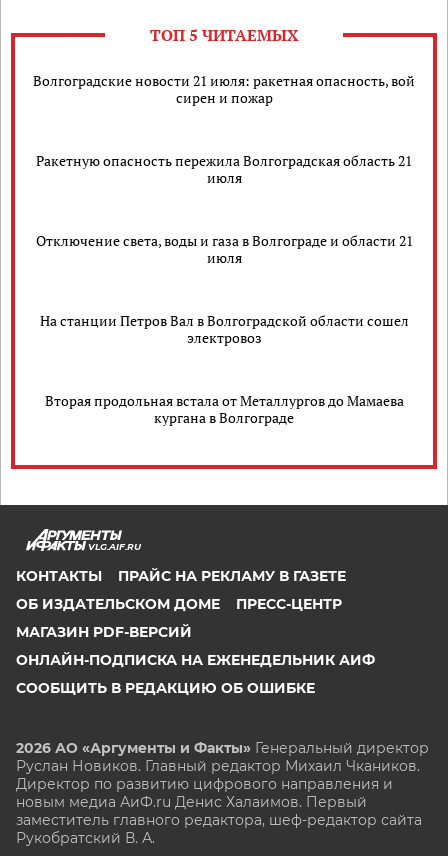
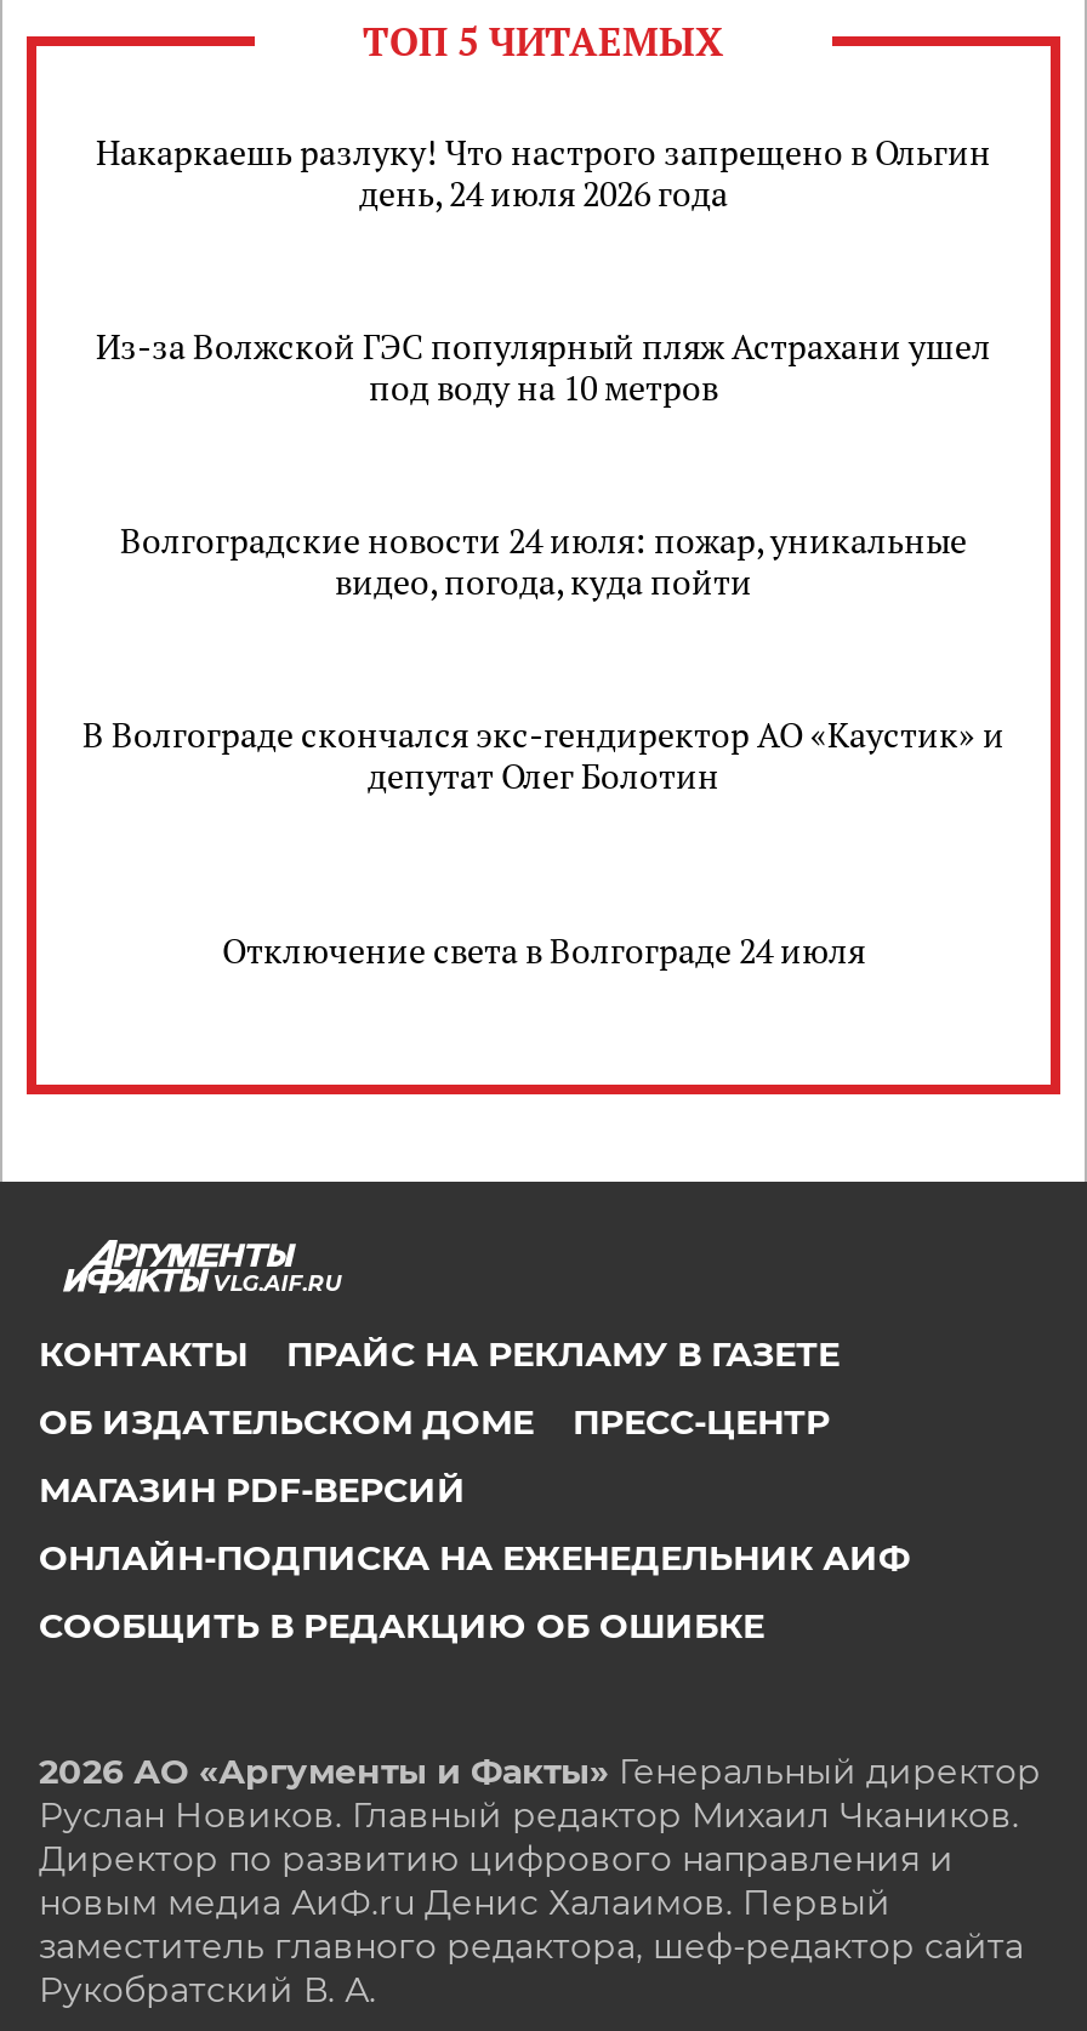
- Волгоградские новости 21 июля: ракетная опасность, вой
- сирен и пожар
+ Накаркаешь разлуку! Что настрого запрещено в Ольгин
+ день, 24 июля 2026 года

- Ракетную опасность пережила Волгоградская область 21
- июля
+ Из-за Волжской ГЭС популярный пляж Астрахани ушел
+ под воду на 10 метров

- Отключение света, воды и газа в Волгограде и области 21
- июля
+ Волгоградские новости 24 июля: пожар, уникальные
+ видео, погода, куда пойти

- На станции Петров Вал в Волгоградской области сошел
- электровоз
+ В Волгограде скончался экс-гендиректор АО «Каустик» и
+ депутат Олег Болотин

- Вторая продольная встала от Металлургов до Мамаева
- кургана в Волгограде
+ Отключение света в Волгограде 24 июля
